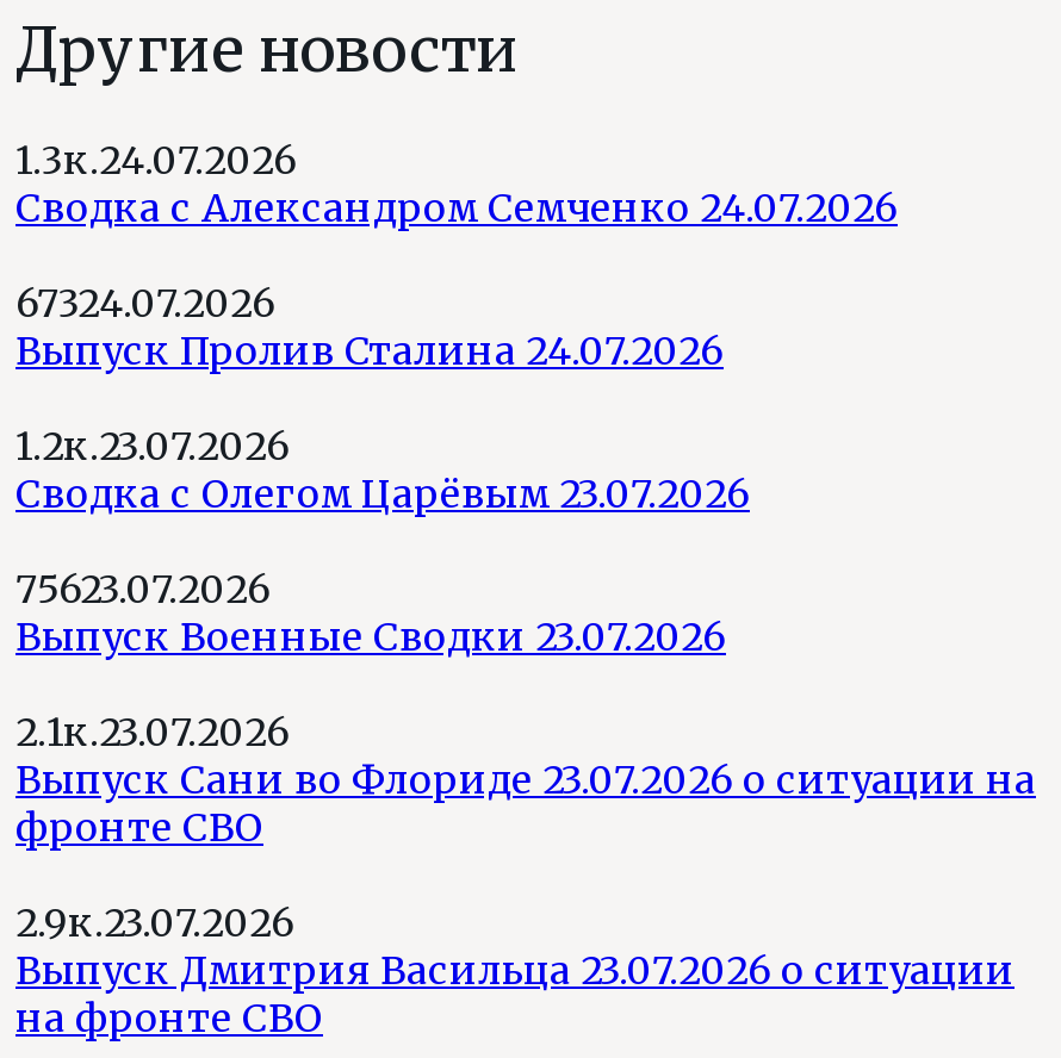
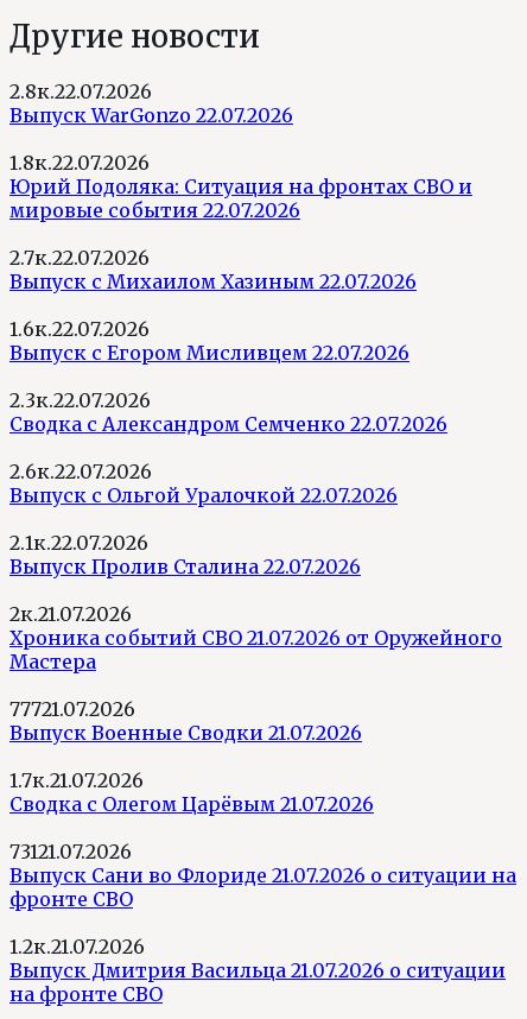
- 1.3к.24.07.2026
- Сводка с Александром Семченко 24.07.2026
- 67324.07.2026
- Выпуск Пролив Сталина 24.07.2026
- 1.2к.23.07.2026
- Сводка с Олегом Царёвым 23.07.2026
- 75623.07.2026
- Выпуск Военные Сводки 23.07.2026
- 2.1к.23.07.2026
- Выпуск Сани во Флориде 23.07.2026 о ситуации на
+ 2.8к.22.07.2026
+ Выпуск WarGonzo 22.07.2026
+ 1.8к.22.07.2026
+ Юрий Подоляка: Ситуация на фронтах СВО и
+ мировые события 22.07.2026
+ 2.7к.22.07.2026
+ Выпуск с Михаилом Хазиным 22.07.2026
+ 1.6к.22.07.2026
+ Выпуск с Егором Мисливцем 22.07.2026
+ 2.3к.22.07.2026
+ Сводка с Александром Семченко 22.07.2026
+ 2.6к.22.07.2026
+ Выпуск с Ольгой Уралочкой 22.07.2026
+ 2.1к.22.07.2026
+ Выпуск Пролив Сталина 22.07.2026
+ 2к.21.07.2026
+ Хроника событий СВО 21.07.2026 от Оружейного
+ Мастера
+ 77721.07.2026
+ Выпуск Военные Сводки 21.07.2026
+ 1.7к.21.07.2026
+ Сводка с Олегом Царёвым 21.07.2026
+ 73121.07.2026
+ Выпуск Сани во Флориде 21.07.2026 о ситуации на

- 2.9к.23.07.2026
- Выпуск Дмитрия Васильца 23.07.2026 о ситуации
+ 1.2к.21.07.2026
+ Выпуск Дмитрия Васильца 21.07.2026 о ситуации
